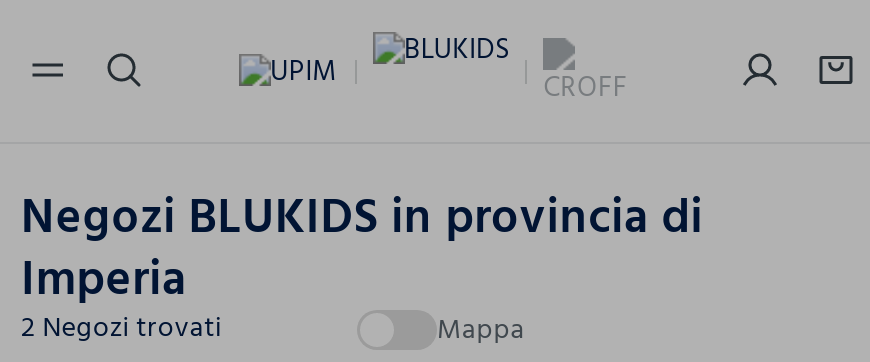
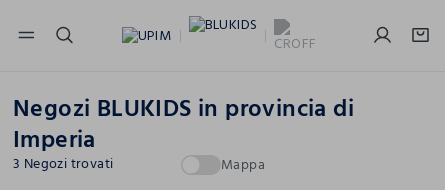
- 2 Negozi trovati
+ 3 Negozi trovati
